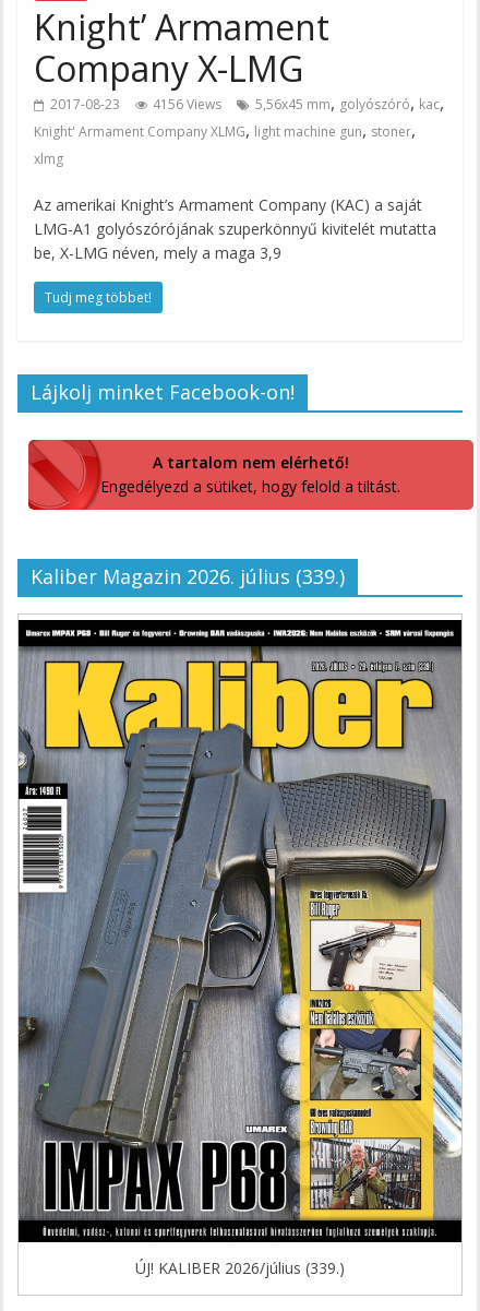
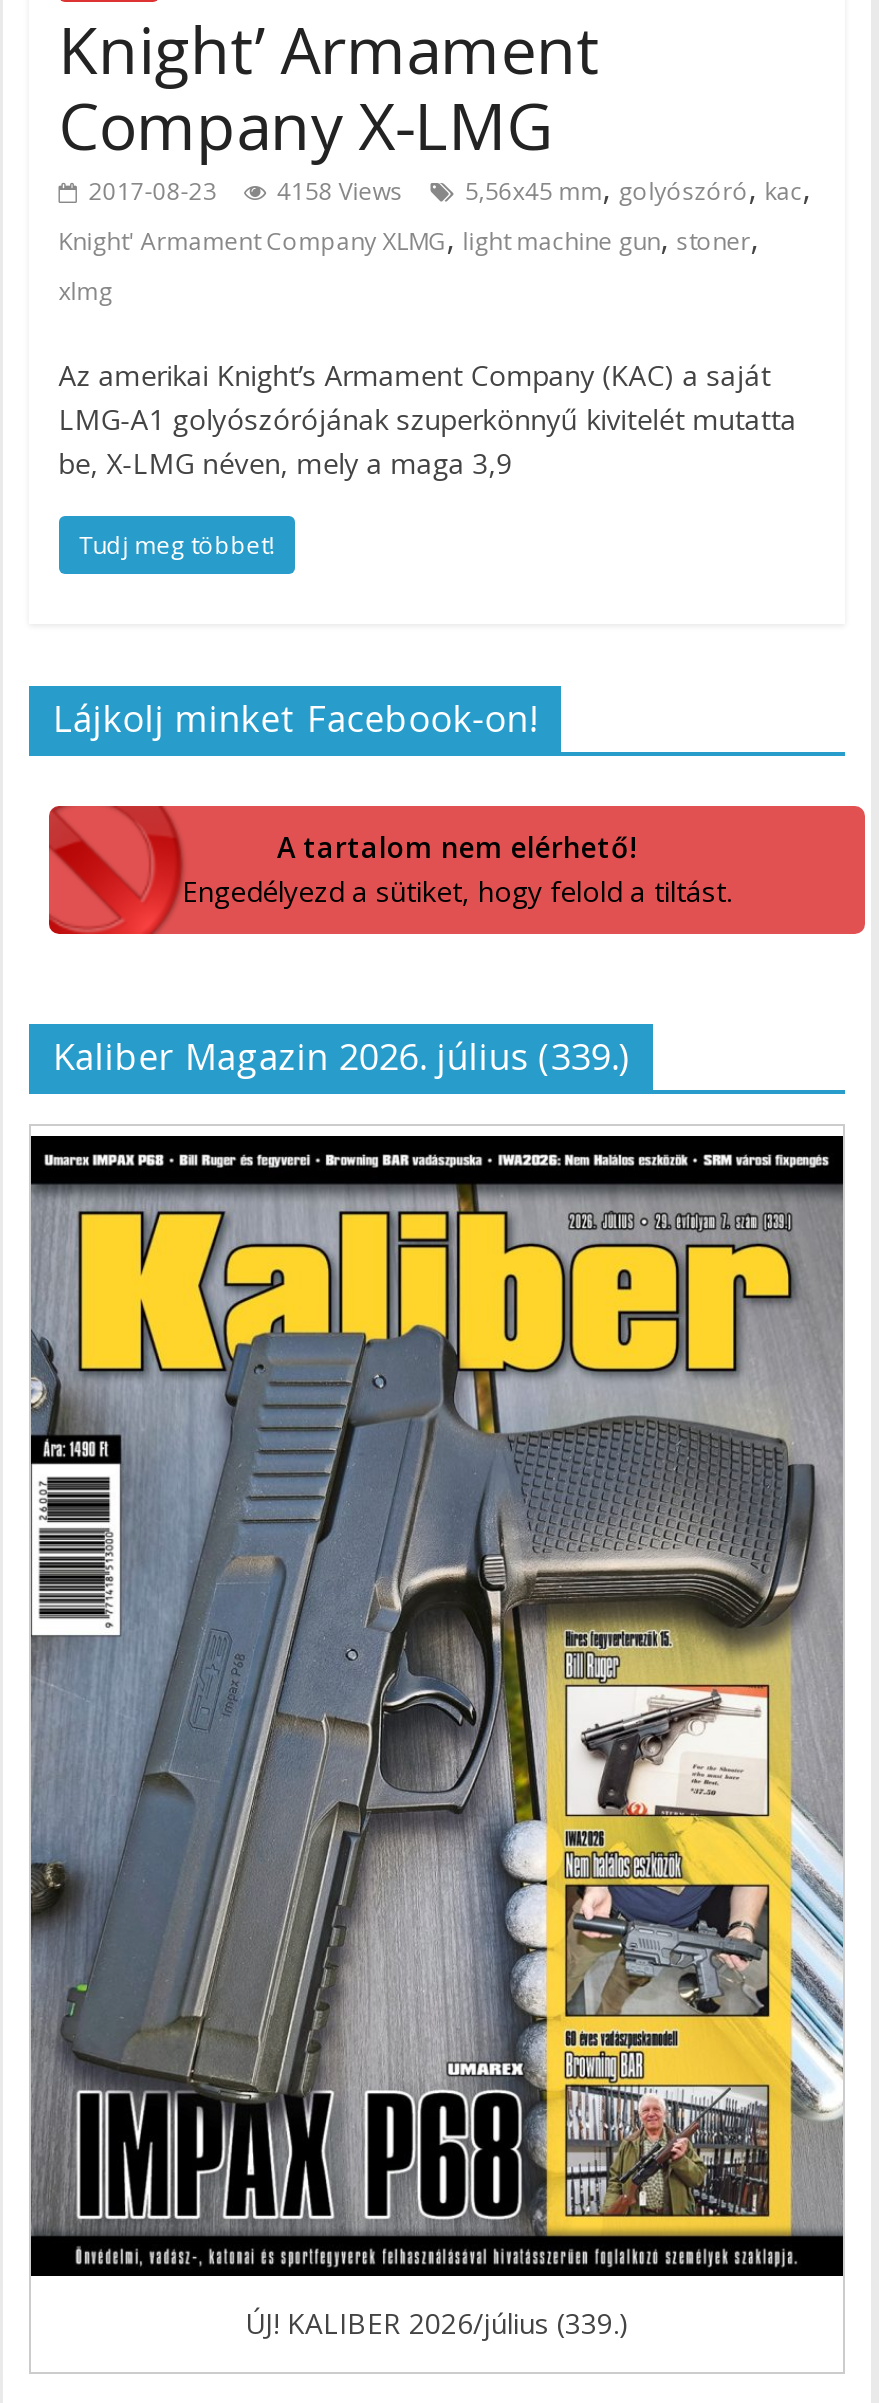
- 2017-08-23 4156 Views 5,56x45 mm, golyószóró, kac,
+ 2017-08-23 4158 Views 5,56x45 mm, golyószóró, kac,
